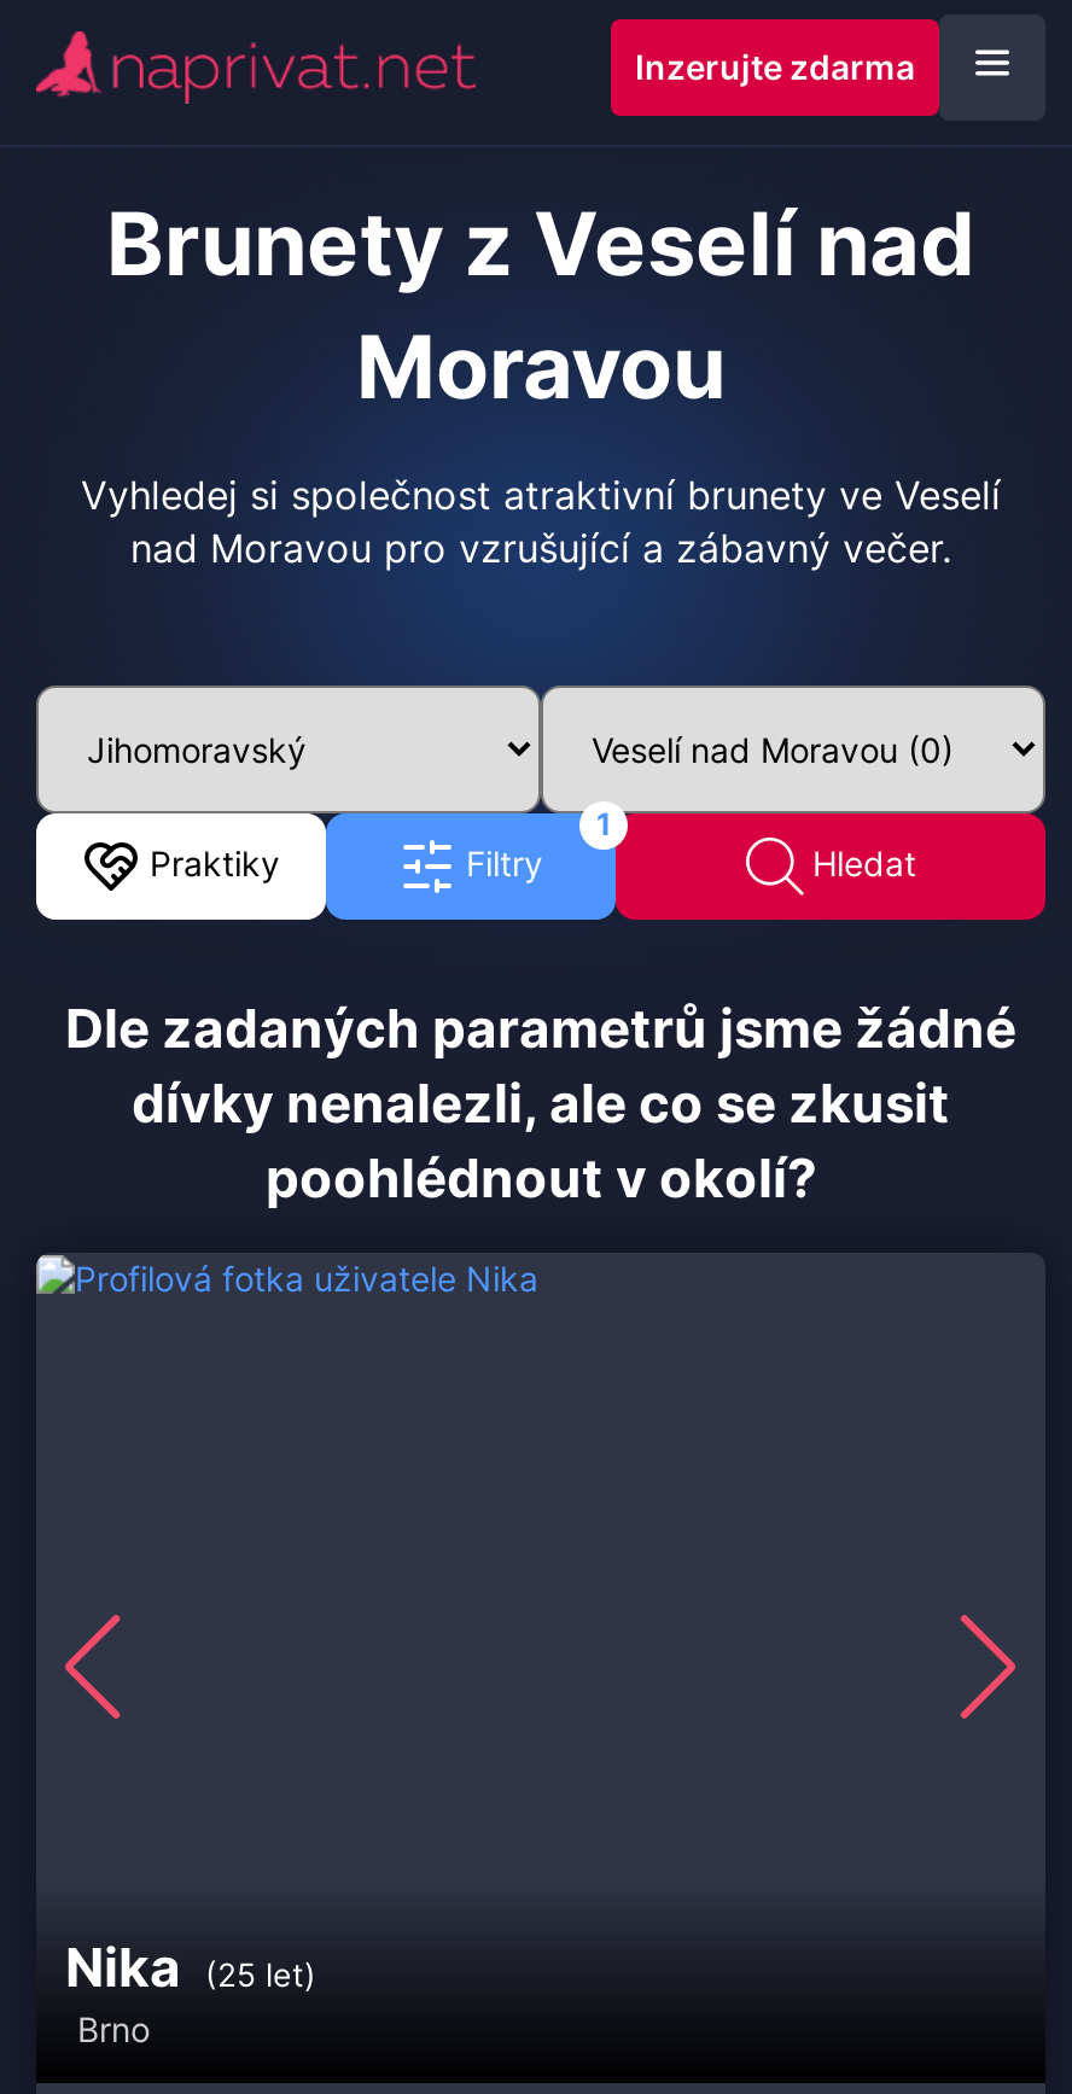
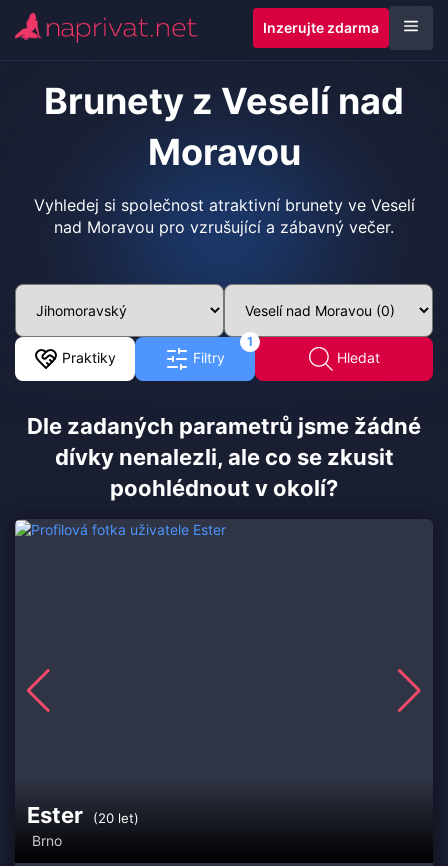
- Nika
- (25 let)
+ Ester
+ (20 let)
